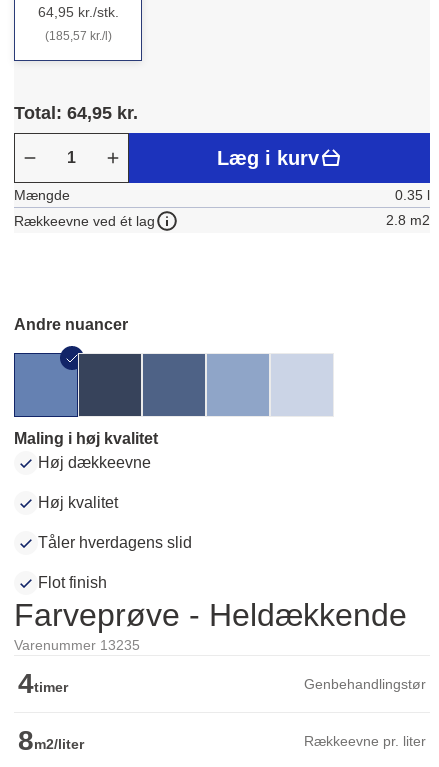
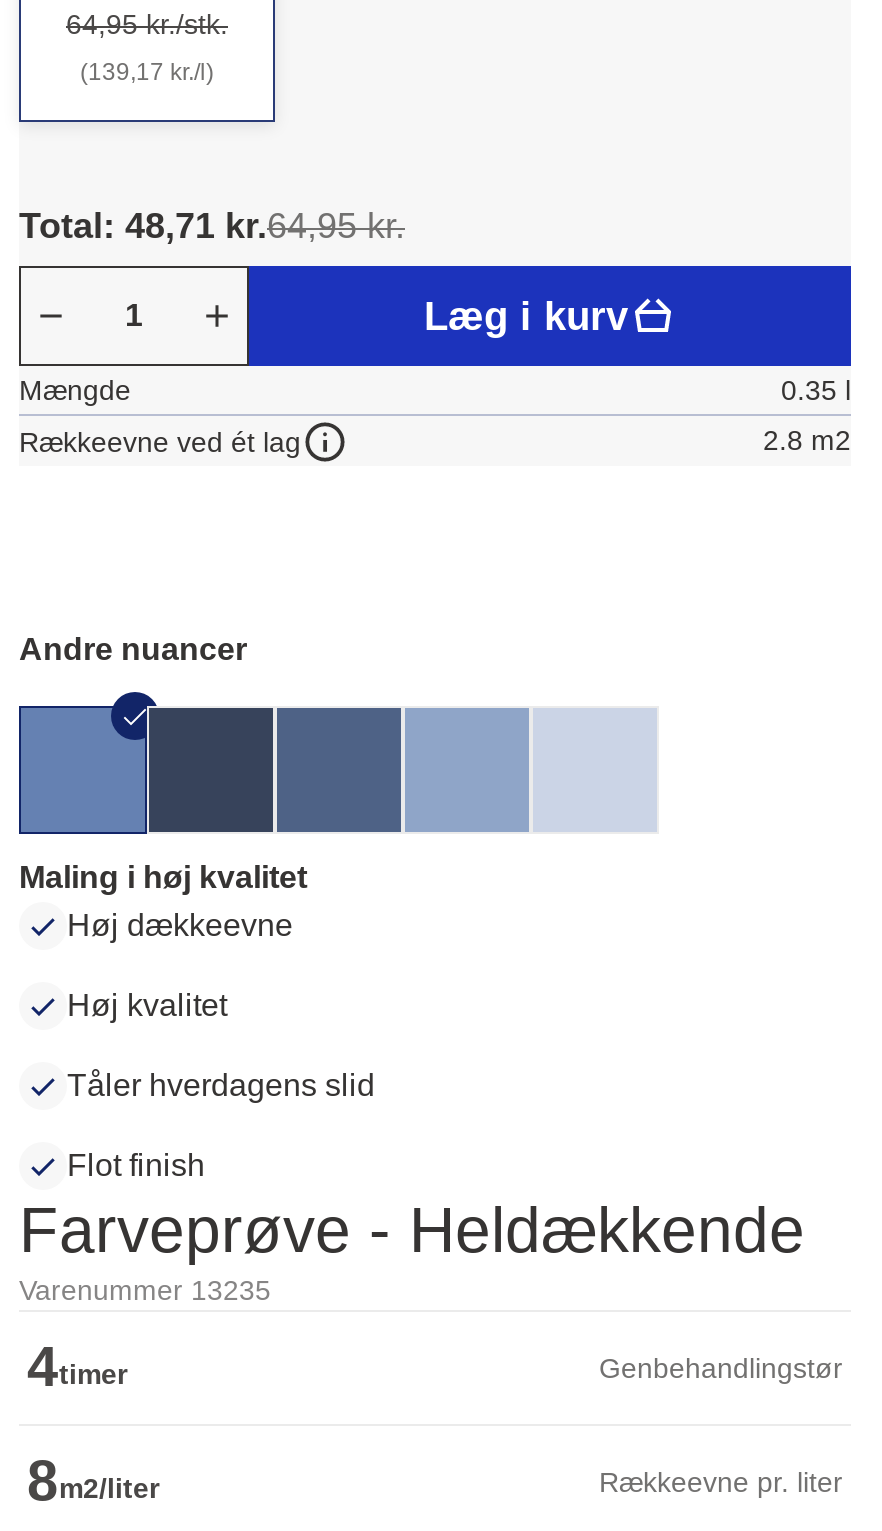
- (185,57 kr./l)
+ (139,17 kr./l)

- Total: 64,95 kr.
+ Total: 48,71 kr.64,95 kr.
